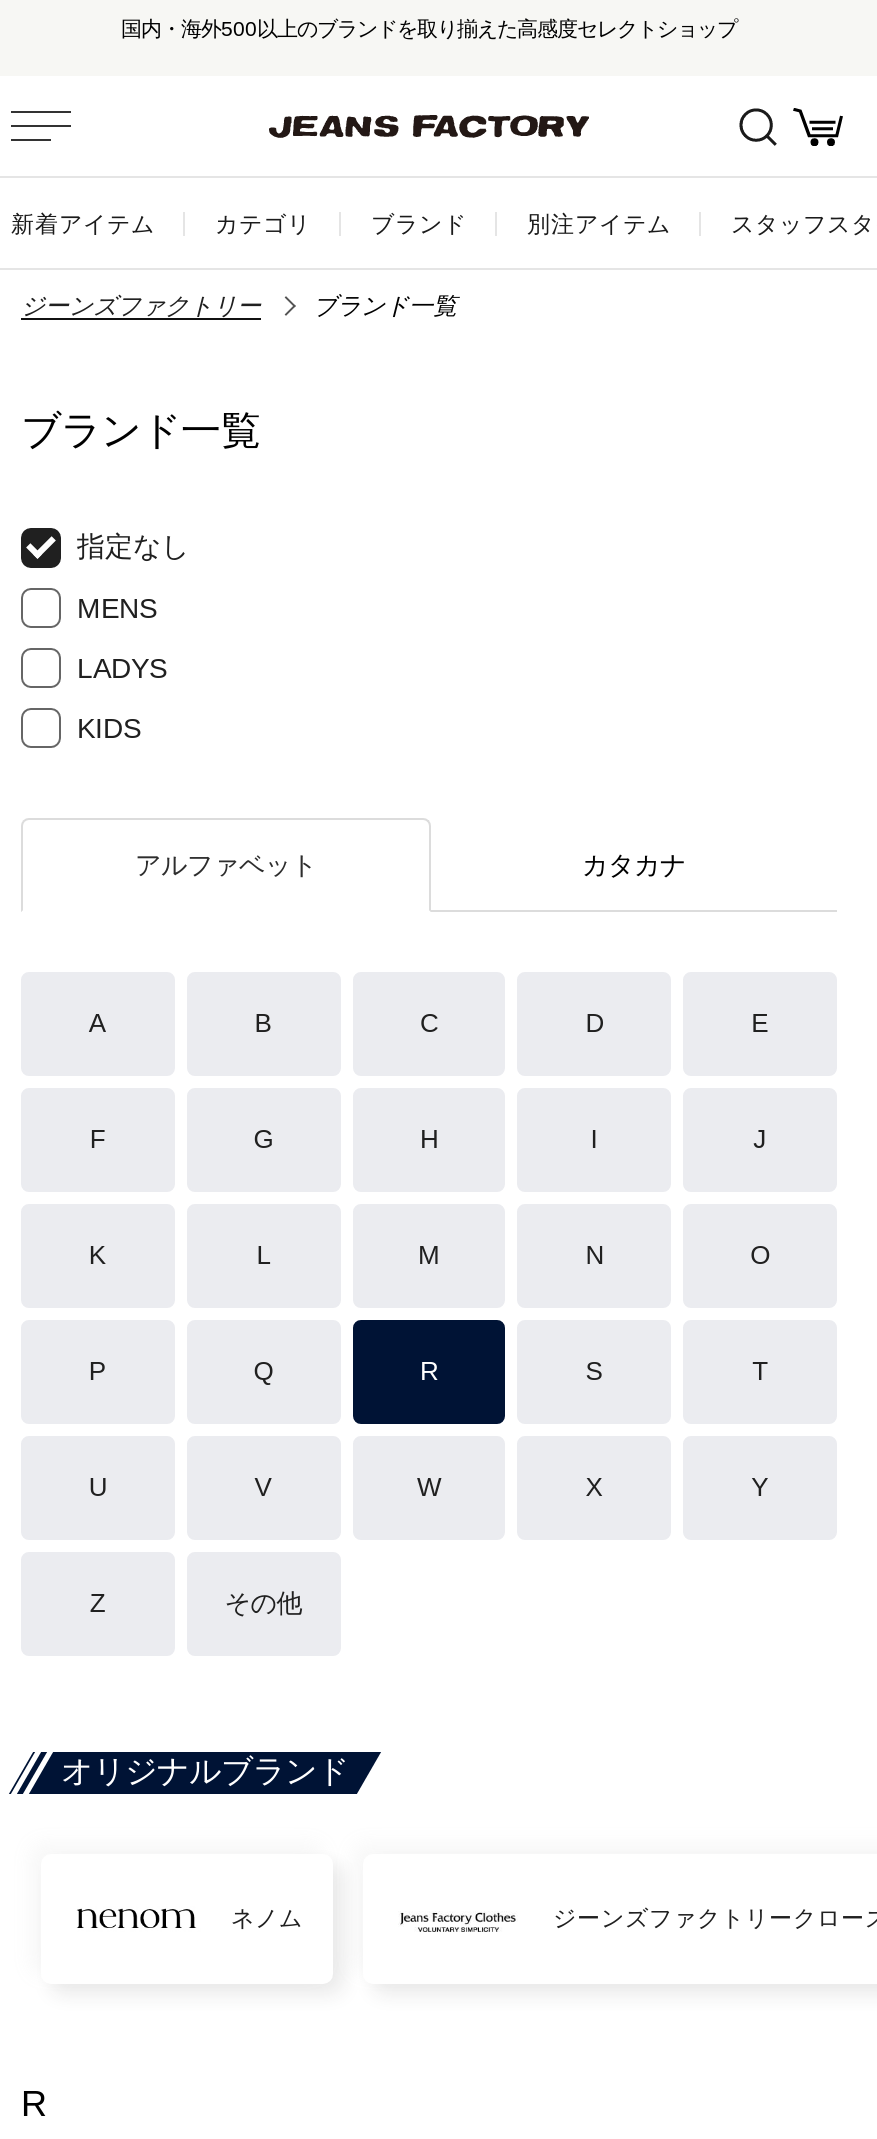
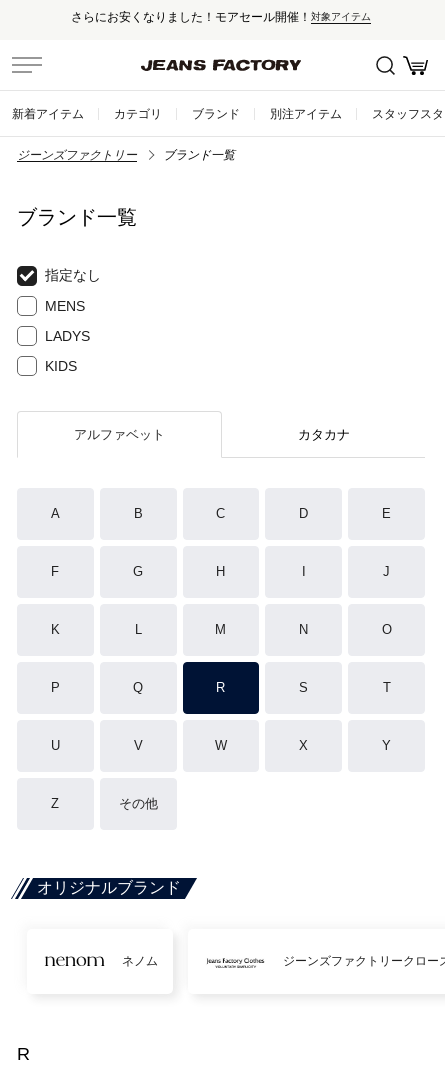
- 国内・海外500以上のブランドを取り揃えた高感度セレクトショップ
+ さらにお安くなりました！モアセール開催！対象アイテム
